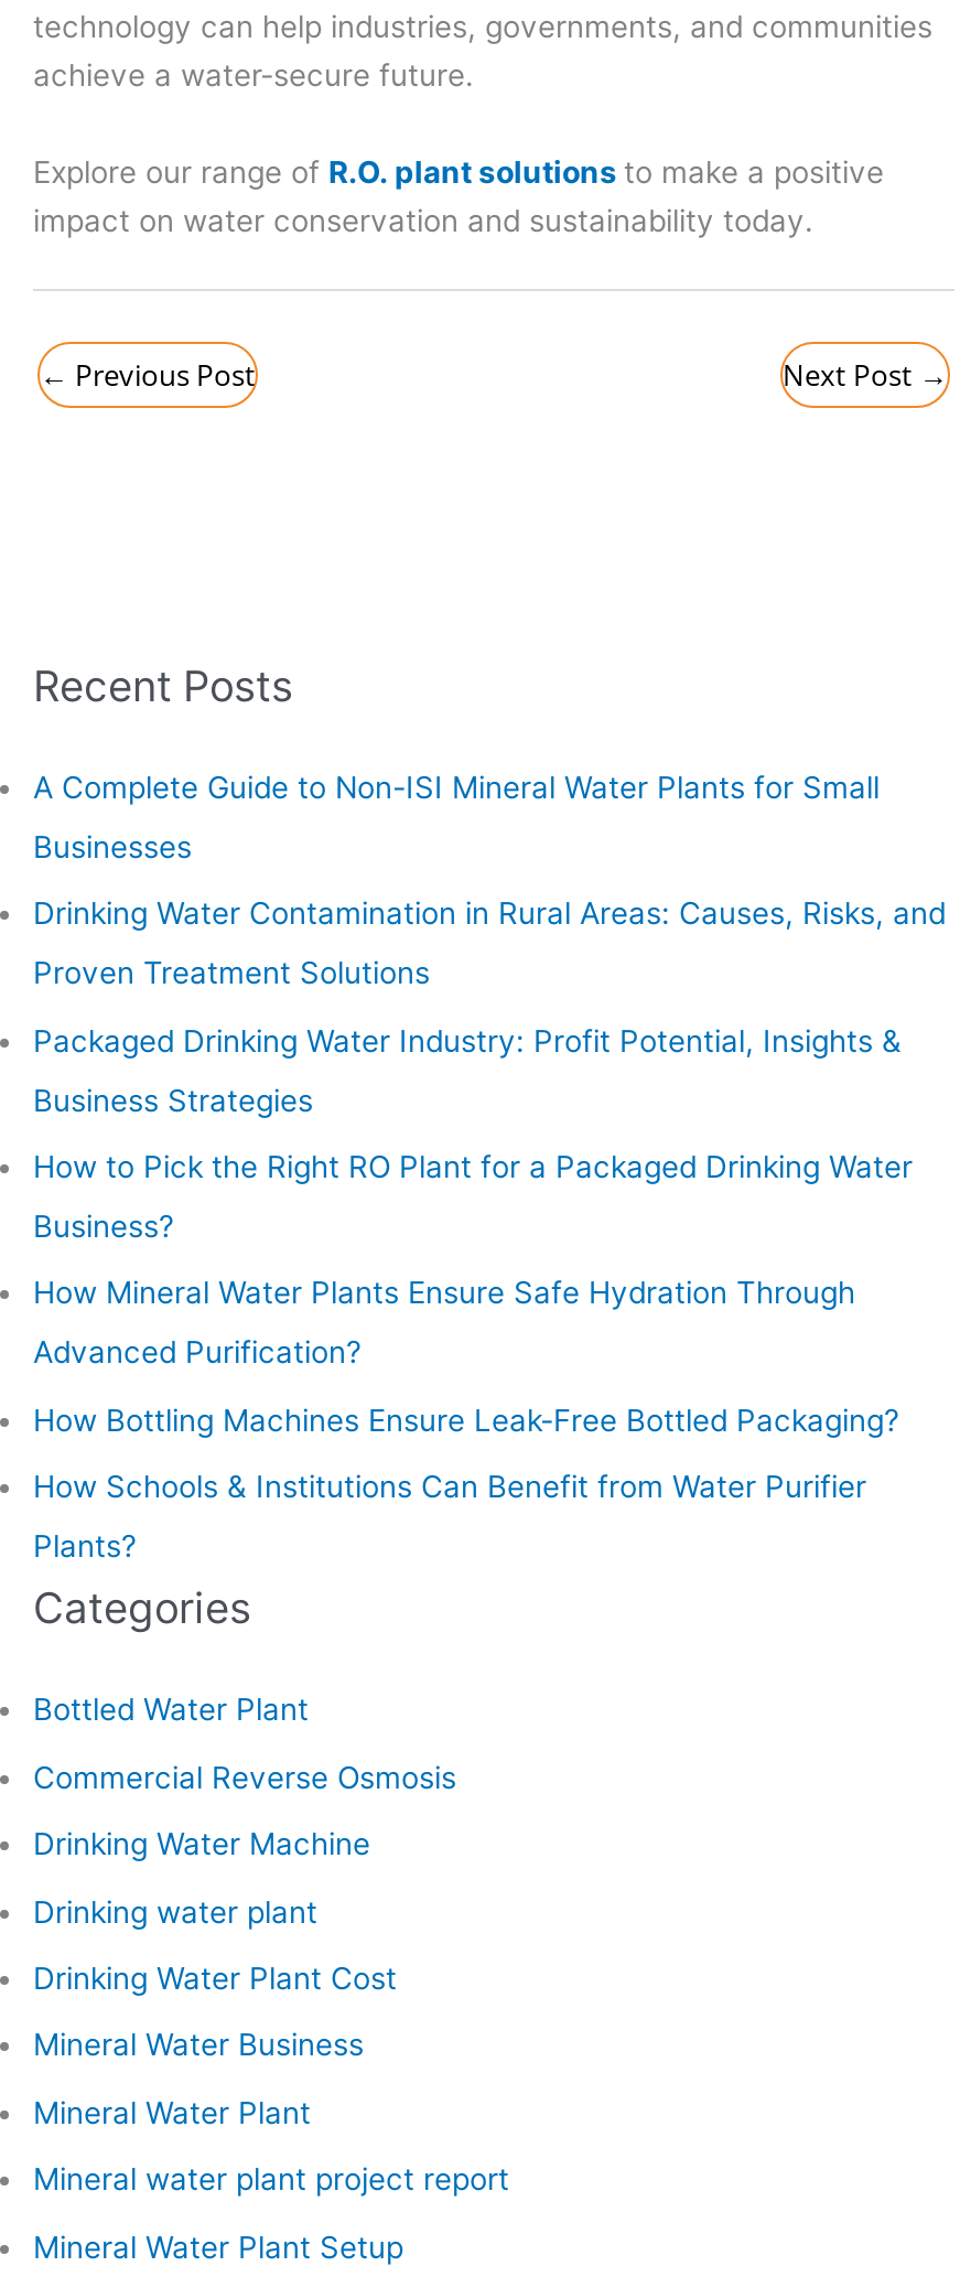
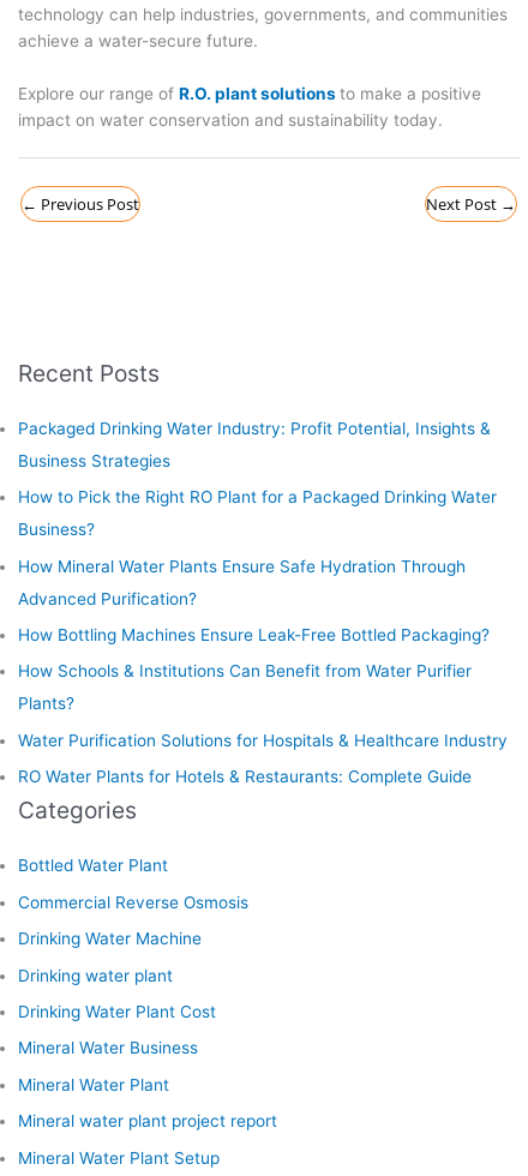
- A Complete Guide to Non-ISI Mineral Water Plants for Small
- Businesses
- Drinking Water Contamination in Rural Areas: Causes, Risks, and
- Proven Treatment Solutions

moved up: Packaged Drinking Water Industry: Profit Potential, Insights & | Business Strategies | How to Pick the Right RO Plant for a Packaged Drinking Water | ... | How Schools & Institutions Can Benefit from Water Purifier | Plants?

+ Water Purification Solutions for Hospitals & Healthcare Industry
+ RO Water Plants for Hotels & Restaurants: Complete Guide
